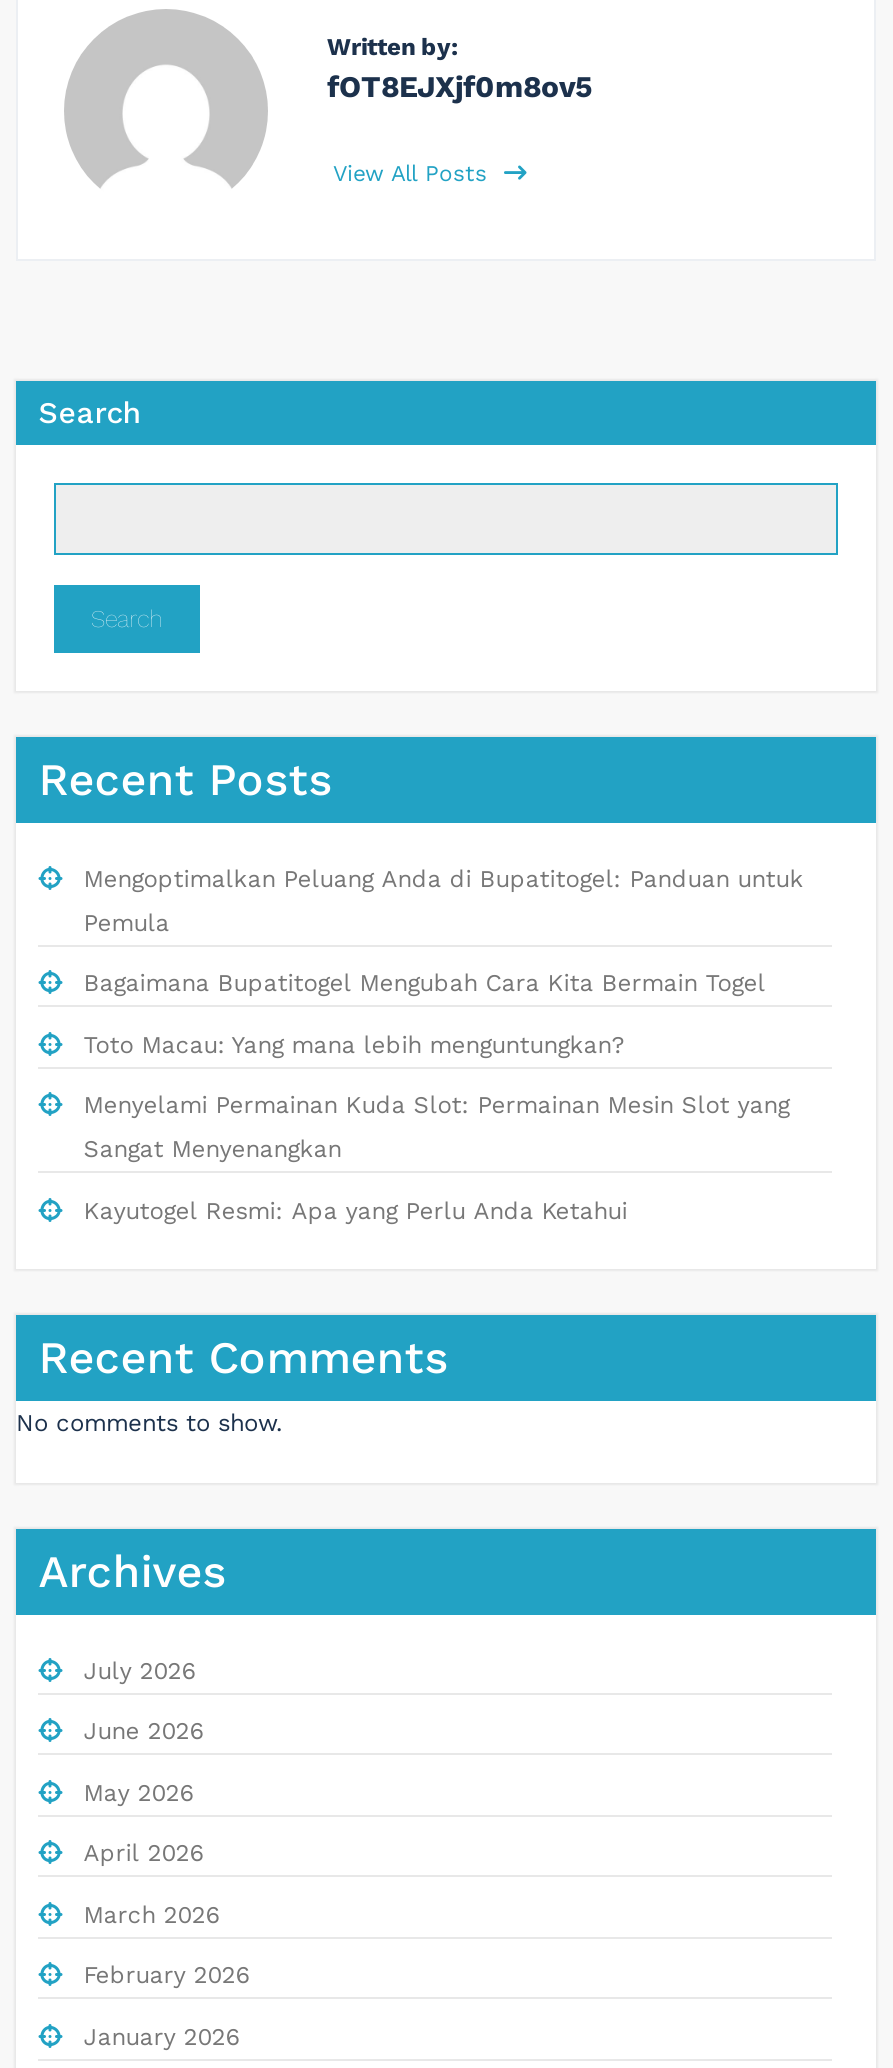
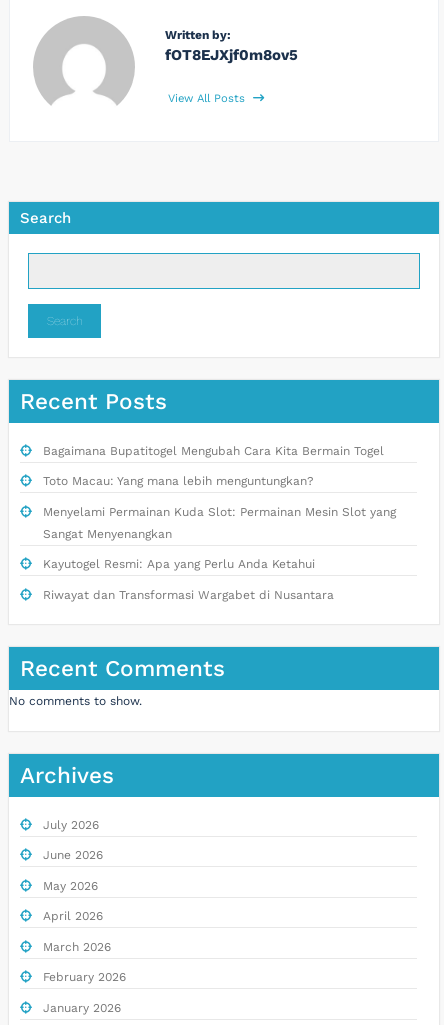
- Mengoptimalkan Peluang Anda di Bupatitogel: Panduan untuk
- Pemula

moved up: Bagaimana Bupatitogel Mengubah Cara Kita Bermain Togel | Toto Macau: Yang mana lebih menguntungkan? | Menyelami Permainan Kuda Slot: Permainan Mesin Slot yang | Sangat Menyenangkan | Kayutogel Resmi: Apa yang Perlu Anda Ketahui

+ Riwayat dan Transformasi Wargabet di Nusantara
